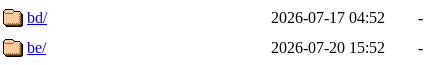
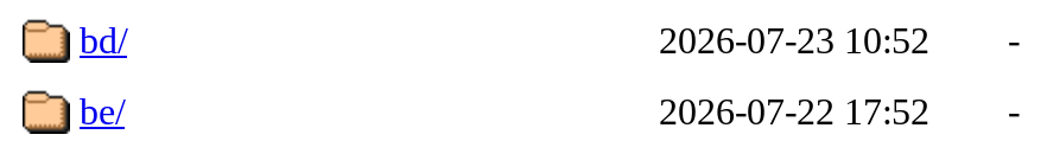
- 2026-07-17 04:52
+ 2026-07-23 10:52

- 2026-07-20 15:52
+ 2026-07-22 17:52
